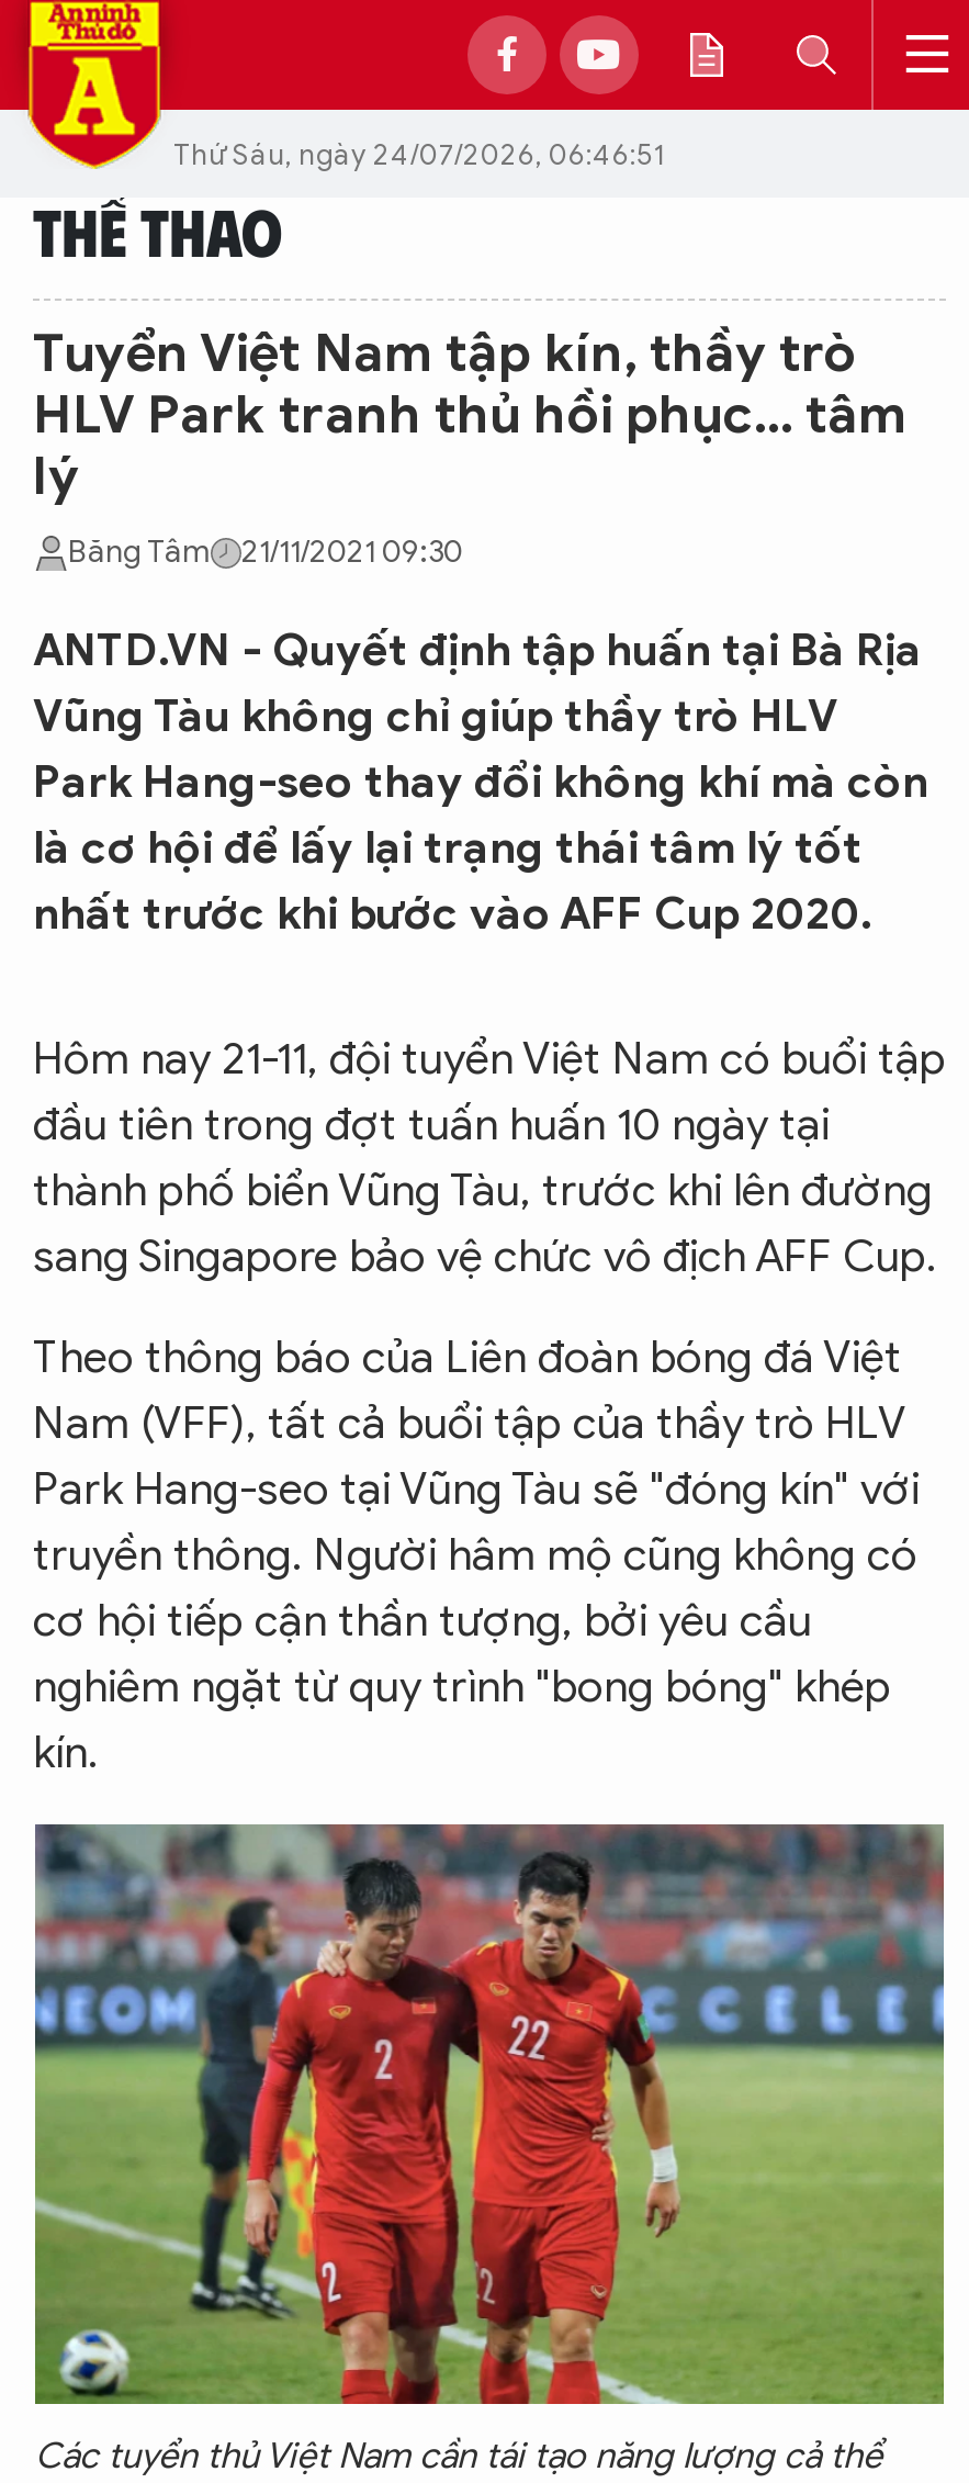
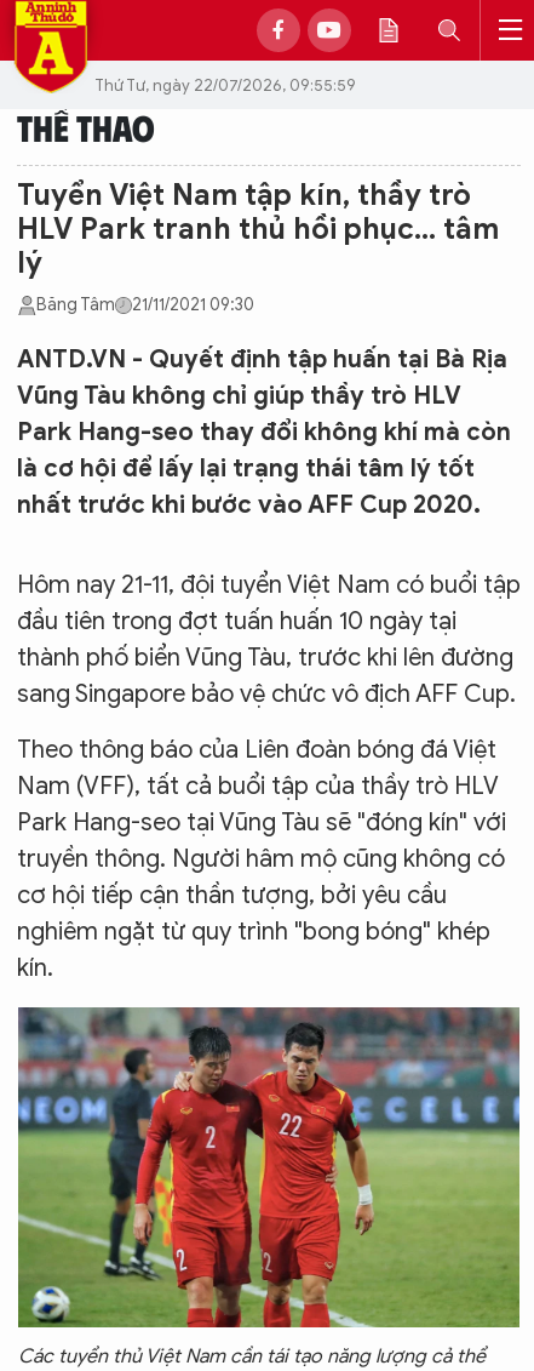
- Thứ Sáu, ngày 24/07/2026, 06:46:51
+ Thứ Tư, ngày 22/07/2026, 09:55:59
